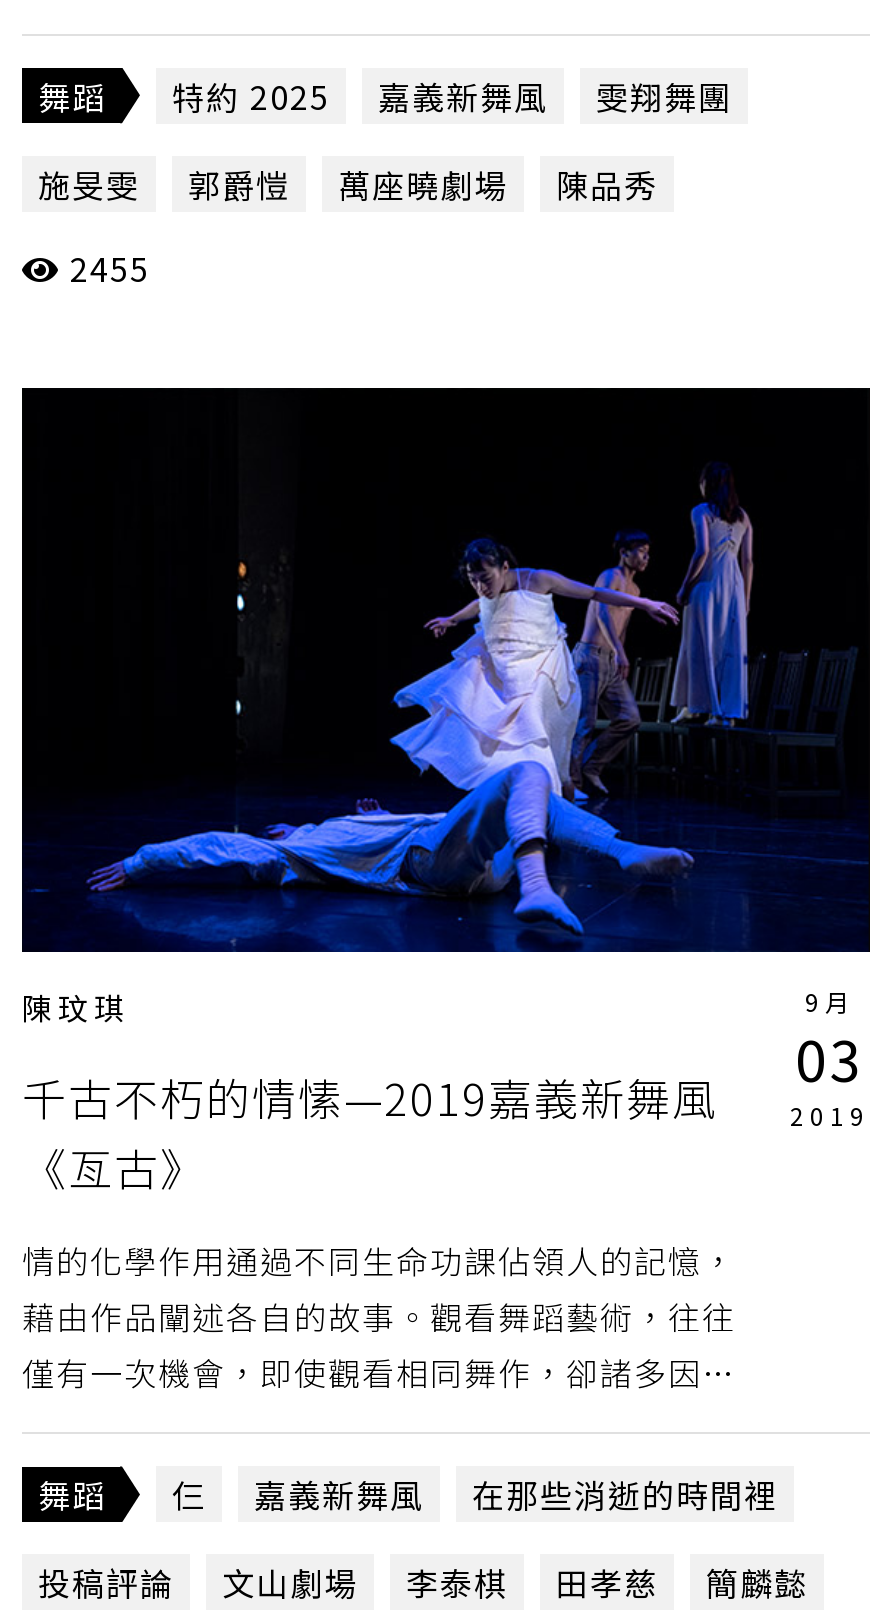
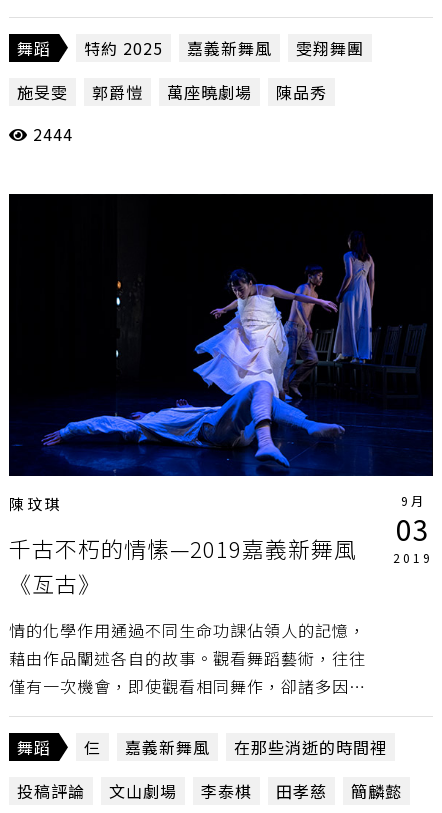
- 2455
+ 2444
